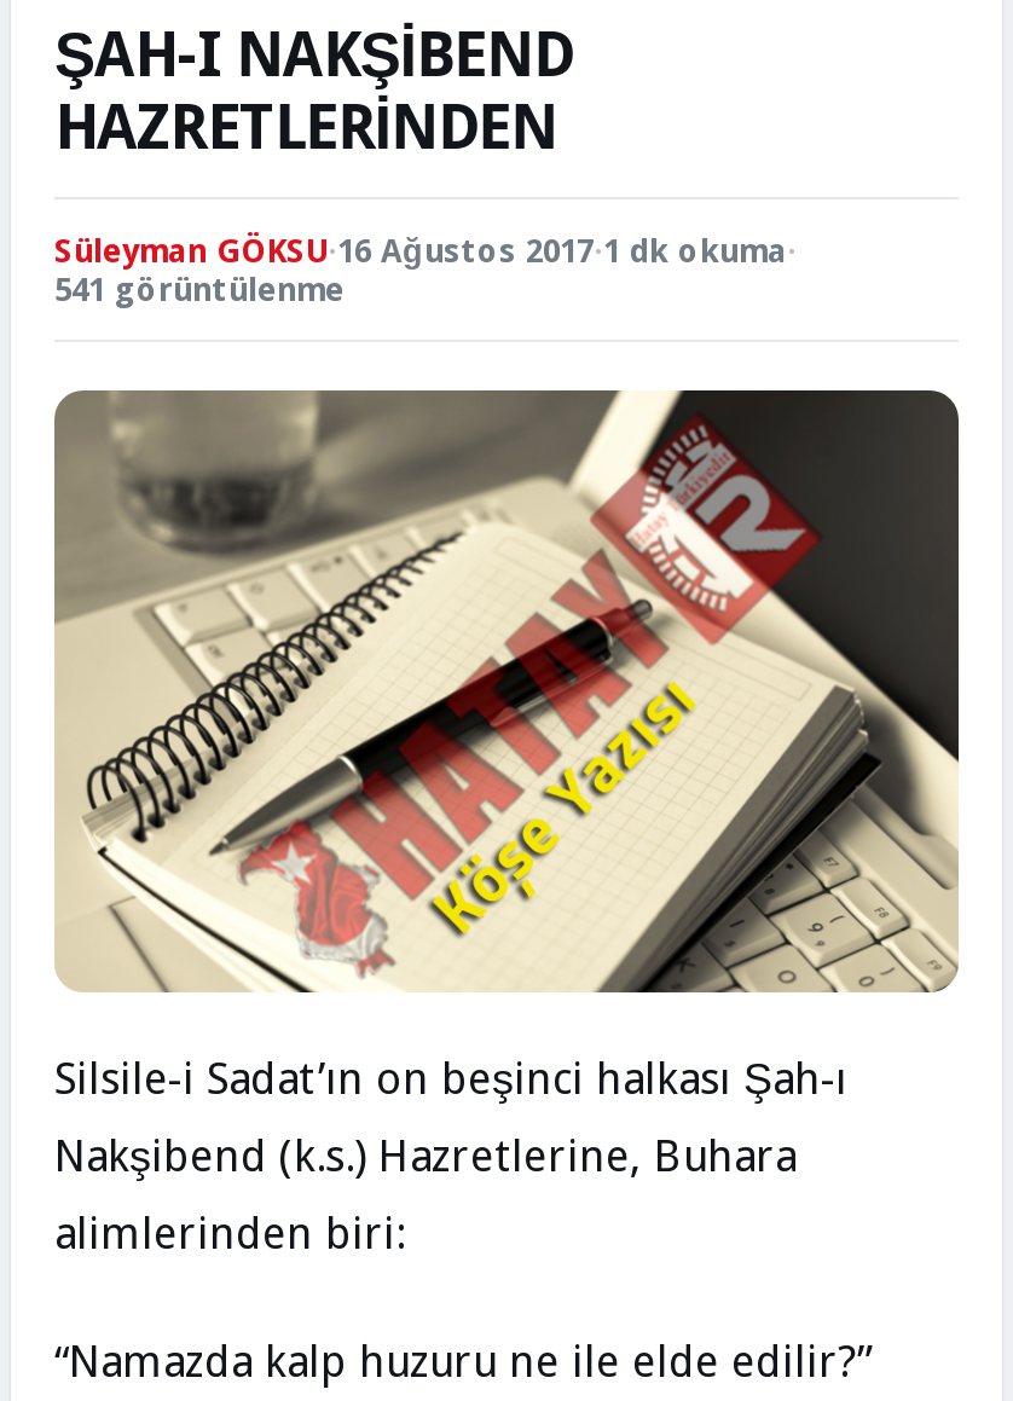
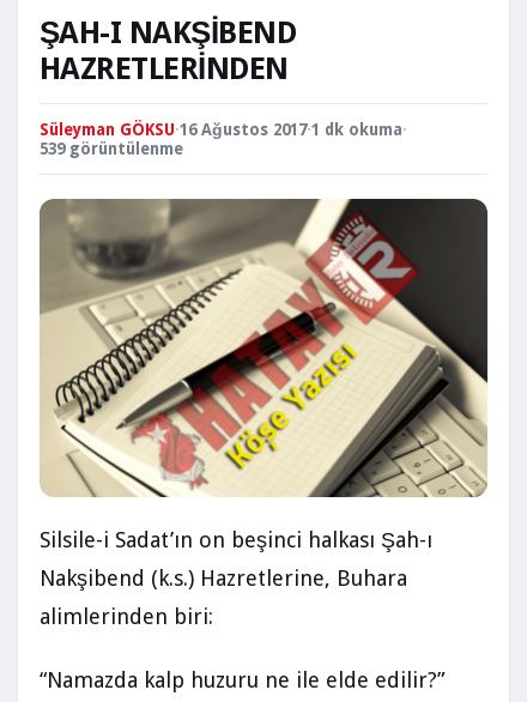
- 541 görüntülenme
+ 539 görüntülenme
